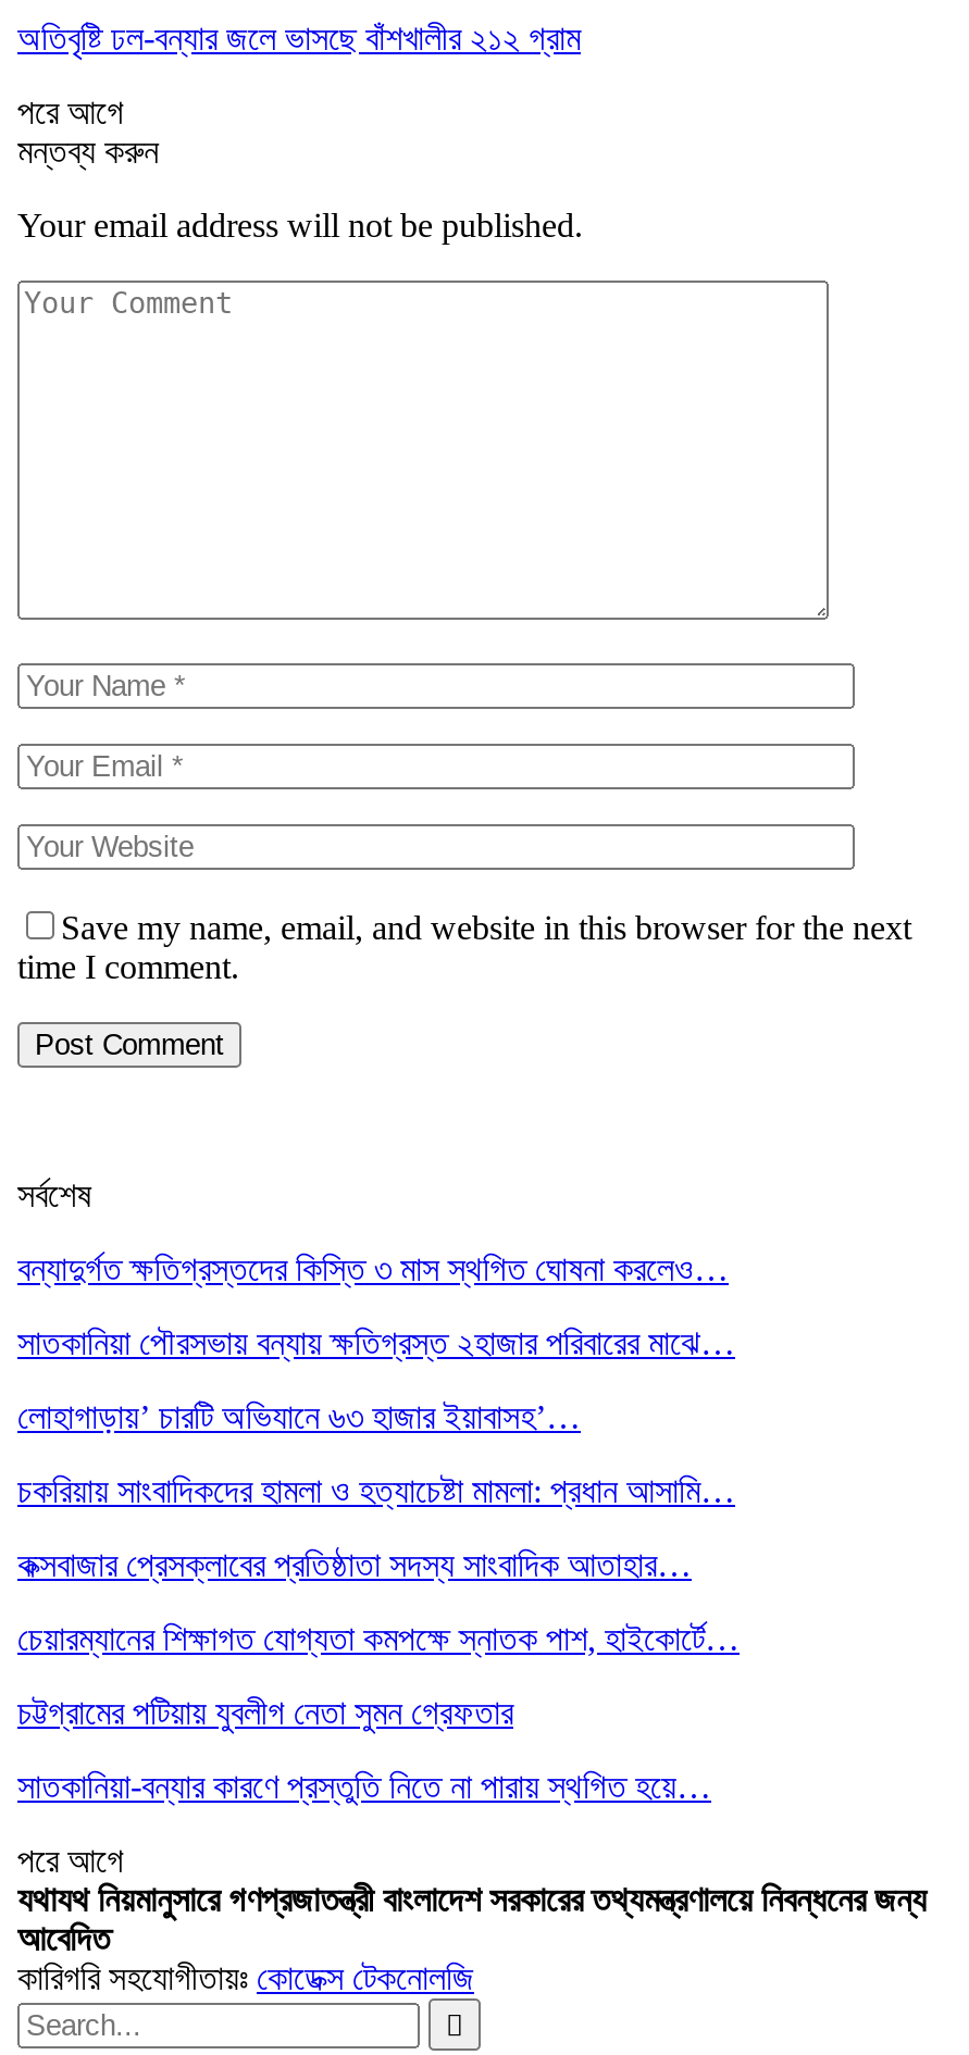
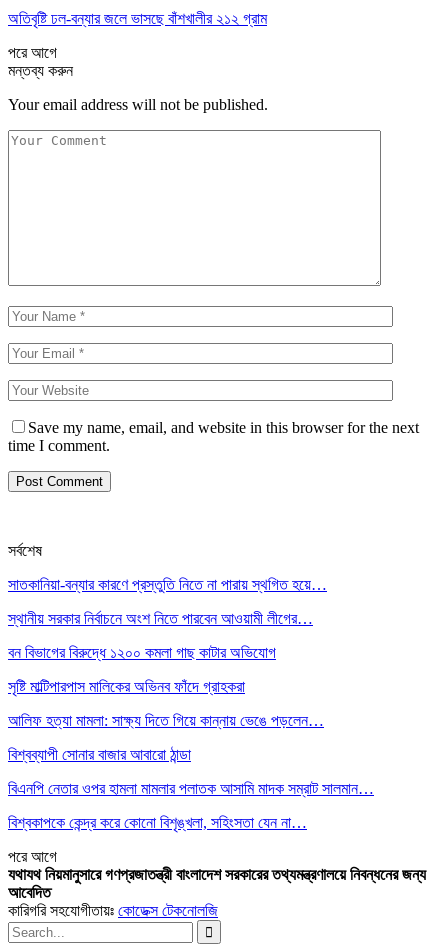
- বন্যাদুর্গত ক্ষতিগ্রস্তদের কিস্তি ৩ মাস স্থগিত ঘোষনা করলেও…
- সাতকানিয়া পৌরসভায় বন্যায় ক্ষতিগ্রস্ত ২হাজার পরিবারের মাঝে…
- লোহাগাড়ায়’ চারটি অভিযানে ৬৩ হাজার ইয়াবাসহ’…
- চকরিয়ায় সাংবাদিকদের হামলা ও হত্যাচেষ্টা মামলা: প্রধান আসামি…
- কক্সবাজার প্রেসক্লাবের প্রতিষ্ঠাতা সদস্য সাংবাদিক আতাহার…
- চেয়ারম্যানের শিক্ষাগত যোগ্যতা কমপক্ষে স্নাতক পাশ, হাইকোর্টে…
- চট্টগ্রামের পটিয়ায় যুবলীগ নেতা সুমন গ্রেফতার

moved up: সাতকানিয়া-বন্যার কারণে প্রস্তুতি নিতে না পারায় স্থগিত হয়ে…

+ স্থানীয় সরকার নির্বাচনে অংশ নিতে পারবেন আওয়ামী লীগের…
+ বন বিভাগের বিরুদ্ধে ১২০০ কমলা গাছ কাটার অভিযোগ
+ সৃষ্টি মাল্টিপারপাস মালিকের অভিনব ফাঁদে গ্রাহকরা
+ আলিফ হত্যা মামলা: সাক্ষ্য দিতে গিয়ে কান্নায় ভেঙে পড়লেন…
+ বিশ্বব্যাপী সোনার বাজার আবারো ঠান্ডা
+ বিএনপি নেতার ওপর হামলা মামলার পলাতক আসামি মাদক সম্রাট সালমান…
+ বিশ্বকাপকে কেন্দ্র করে কোনো বিশৃঙ্খলা, সহিংসতা যেন না…
